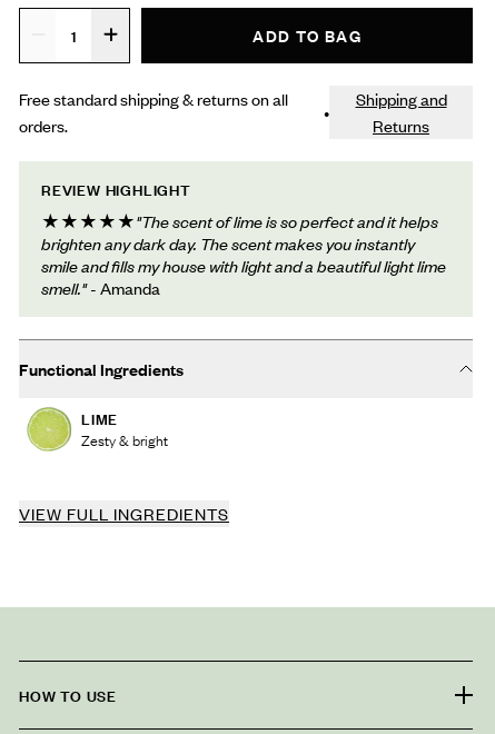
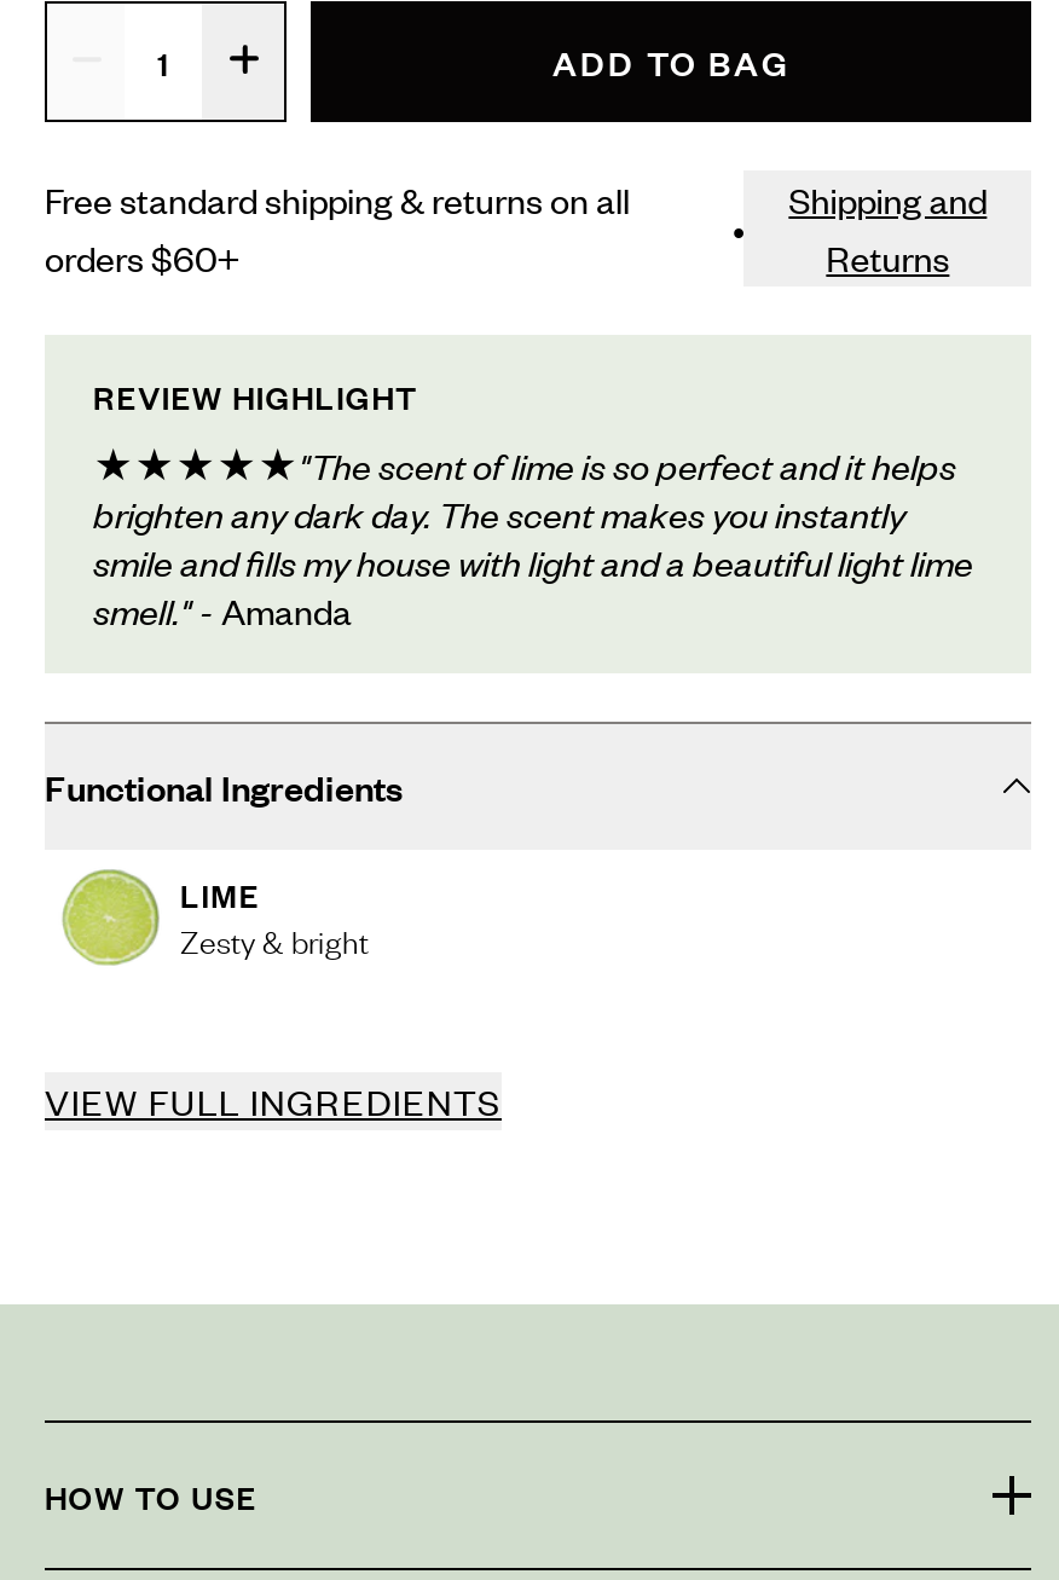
- orders.
+ orders $60+
